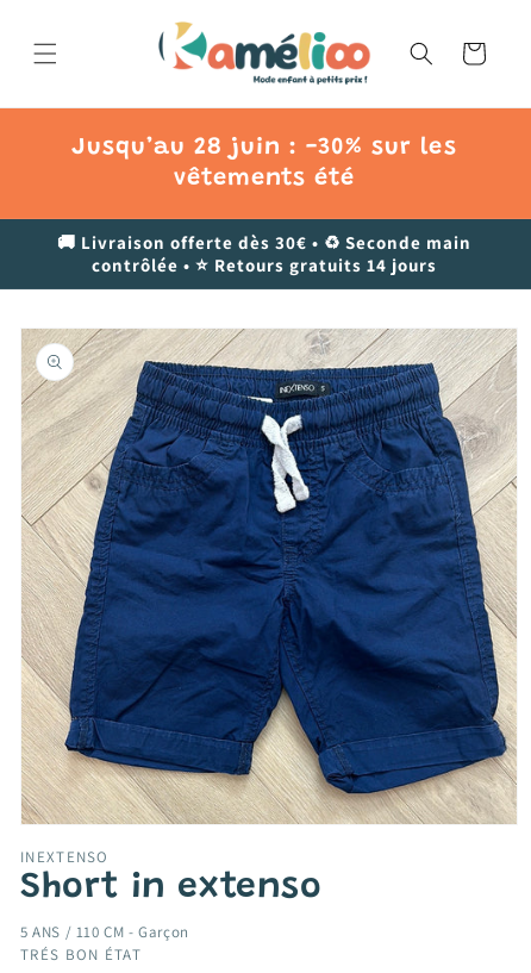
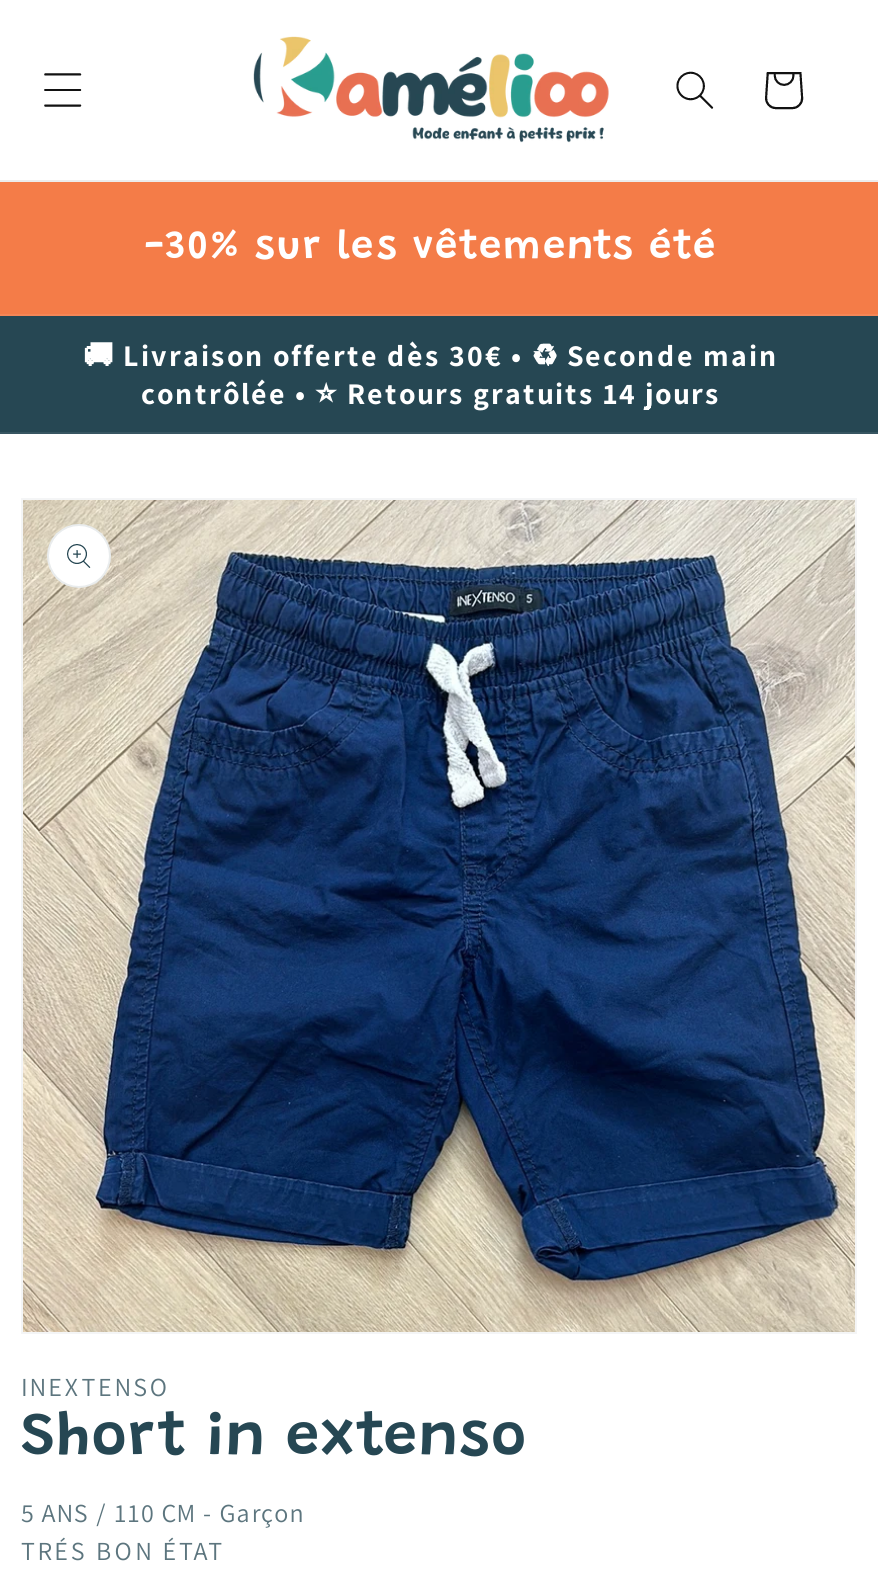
- Jusqu’au 28 juin : -30% sur les
- vêtements été
+ -30% sur les vêtements été
